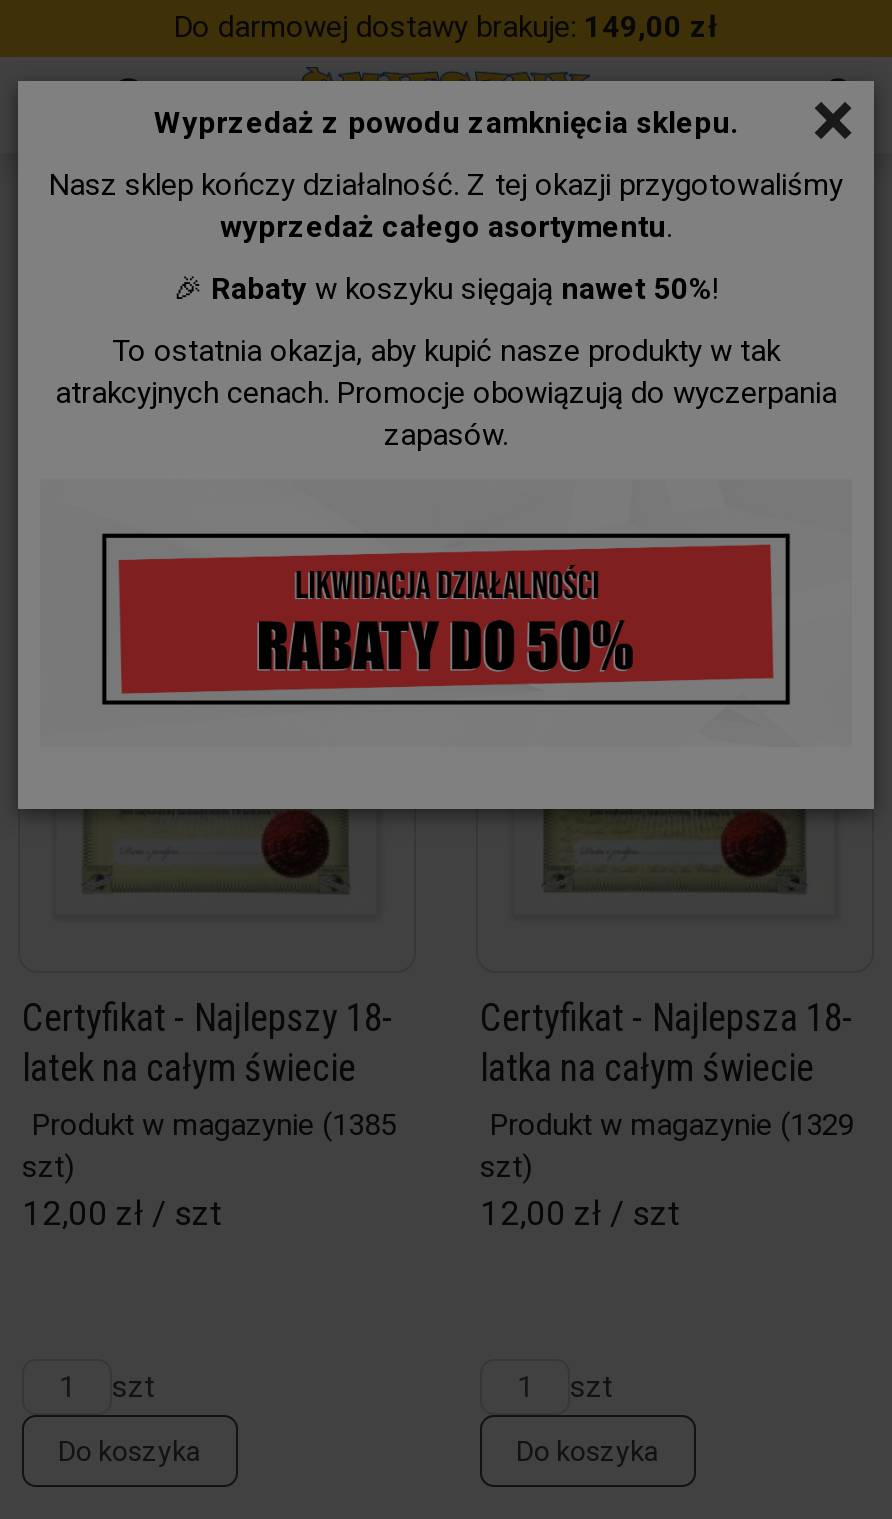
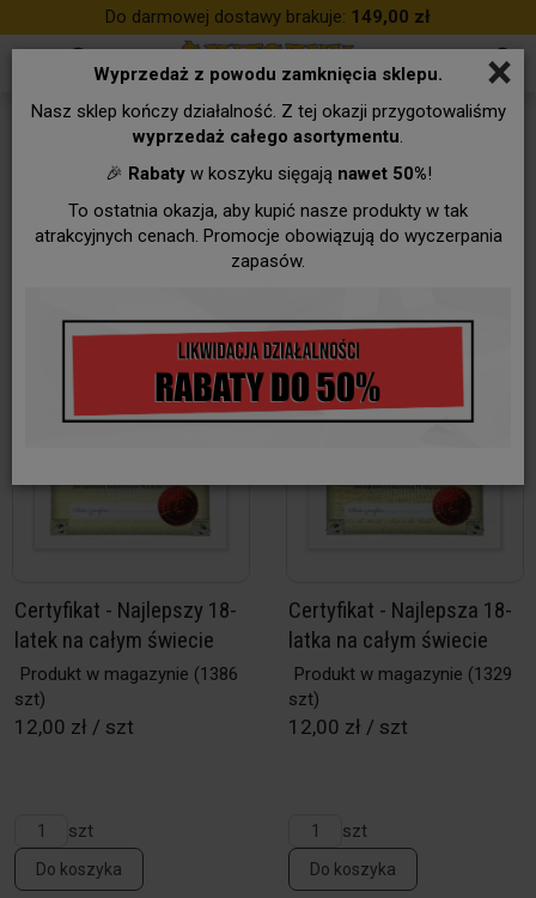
- Produkt w magazynie (1385
+ Produkt w magazynie (1386
